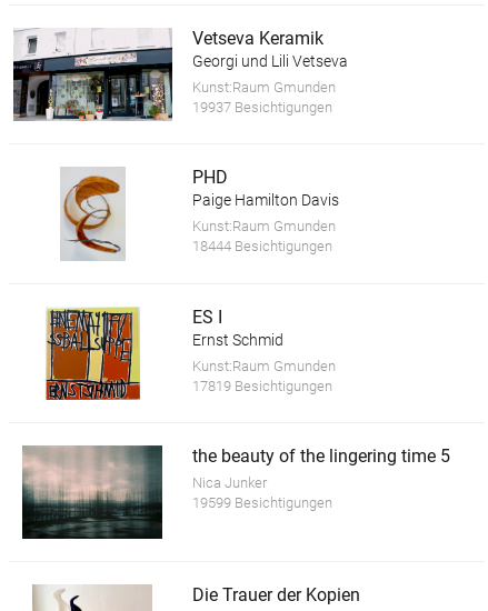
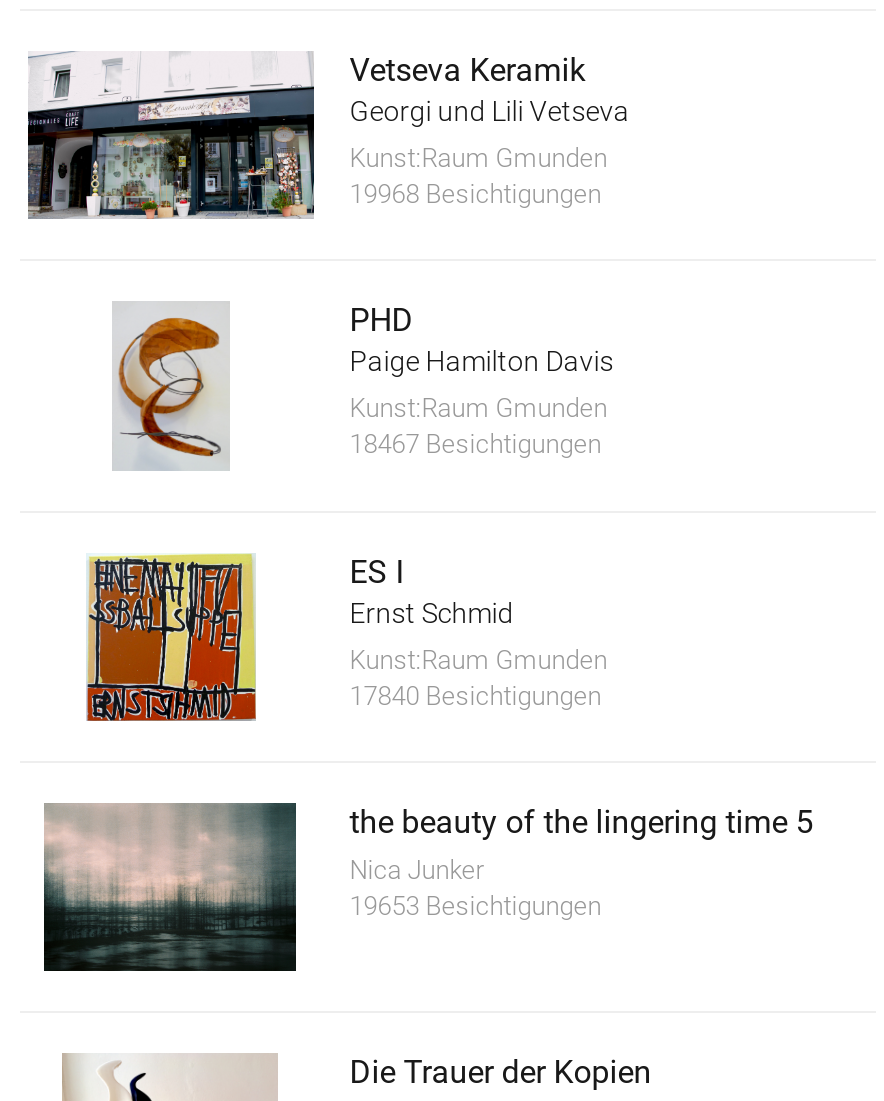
- 19937 Besichtigungen
+ 19968 Besichtigungen

- 18444 Besichtigungen
+ 18467 Besichtigungen

- 17819 Besichtigungen
+ 17840 Besichtigungen

- 19599 Besichtigungen
+ 19653 Besichtigungen
